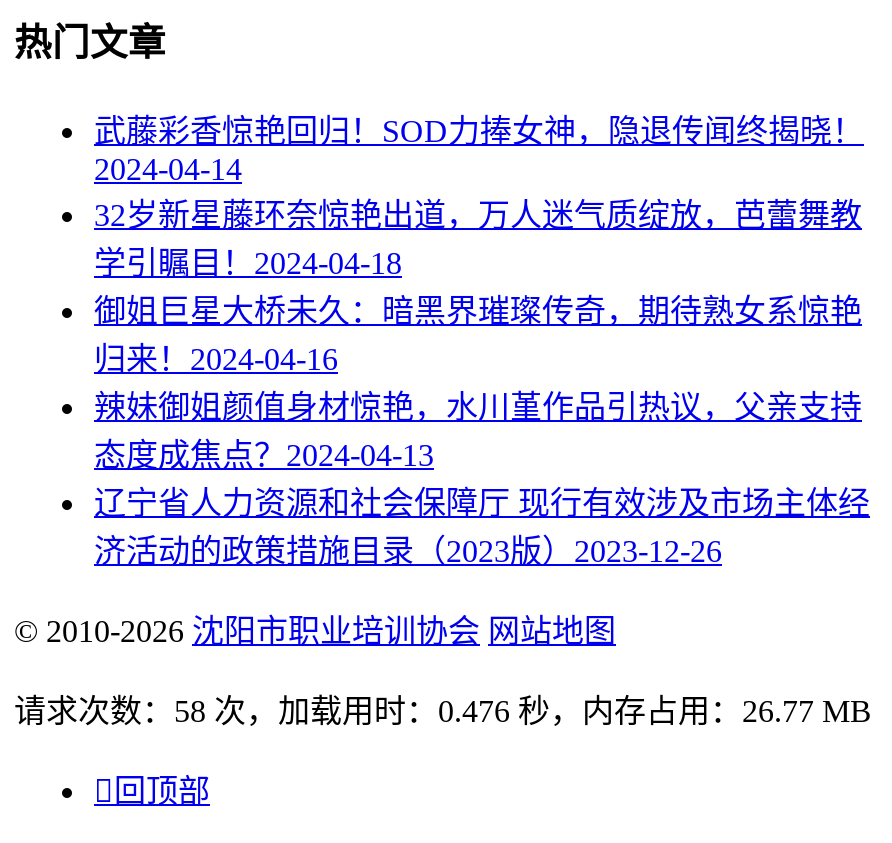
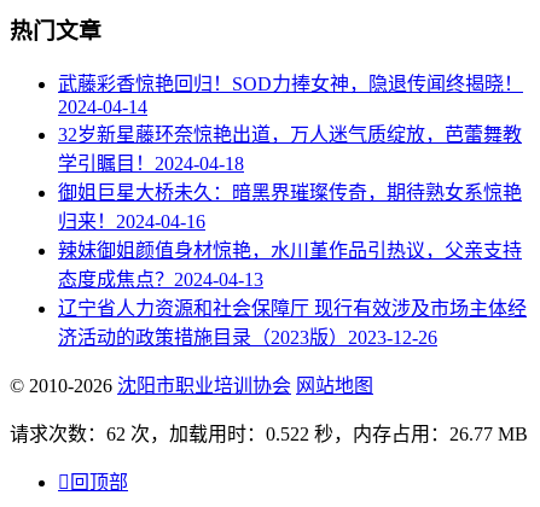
- 请求次数：58 次，加载用时：0.476 秒，内存占用：26.77 MB
+ 请求次数：62 次，加载用时：0.522 秒，内存占用：26.77 MB
